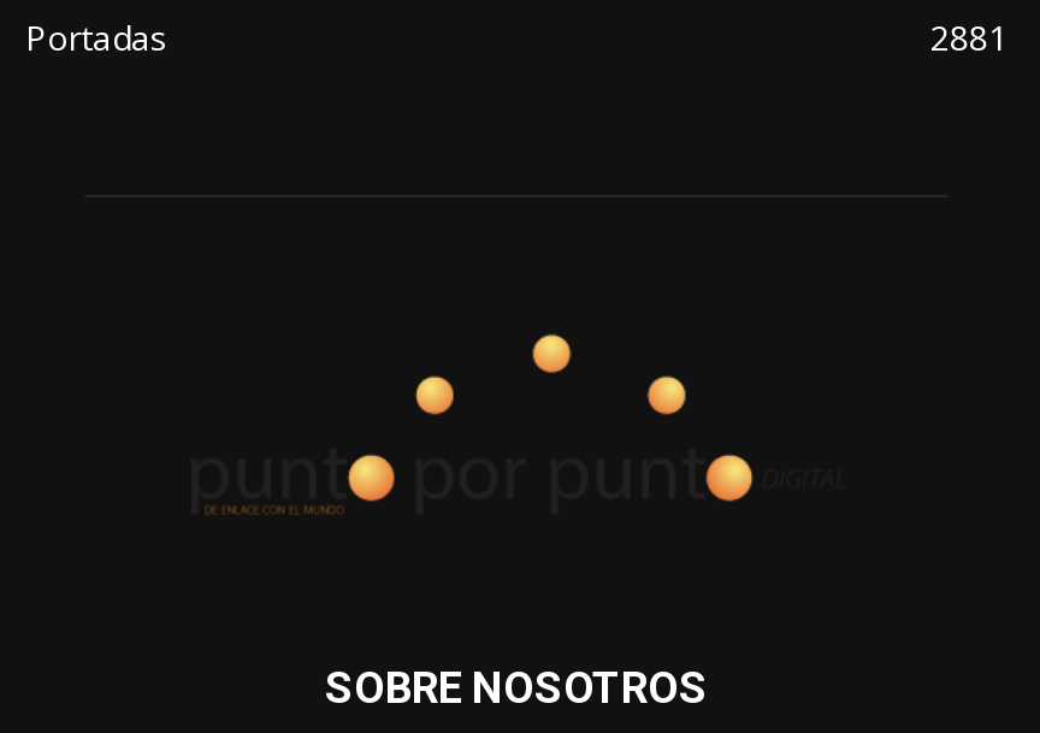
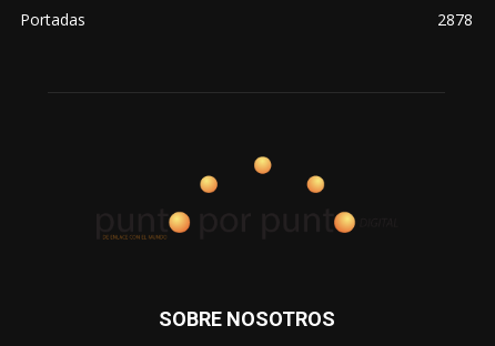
- 2881
+ 2878
